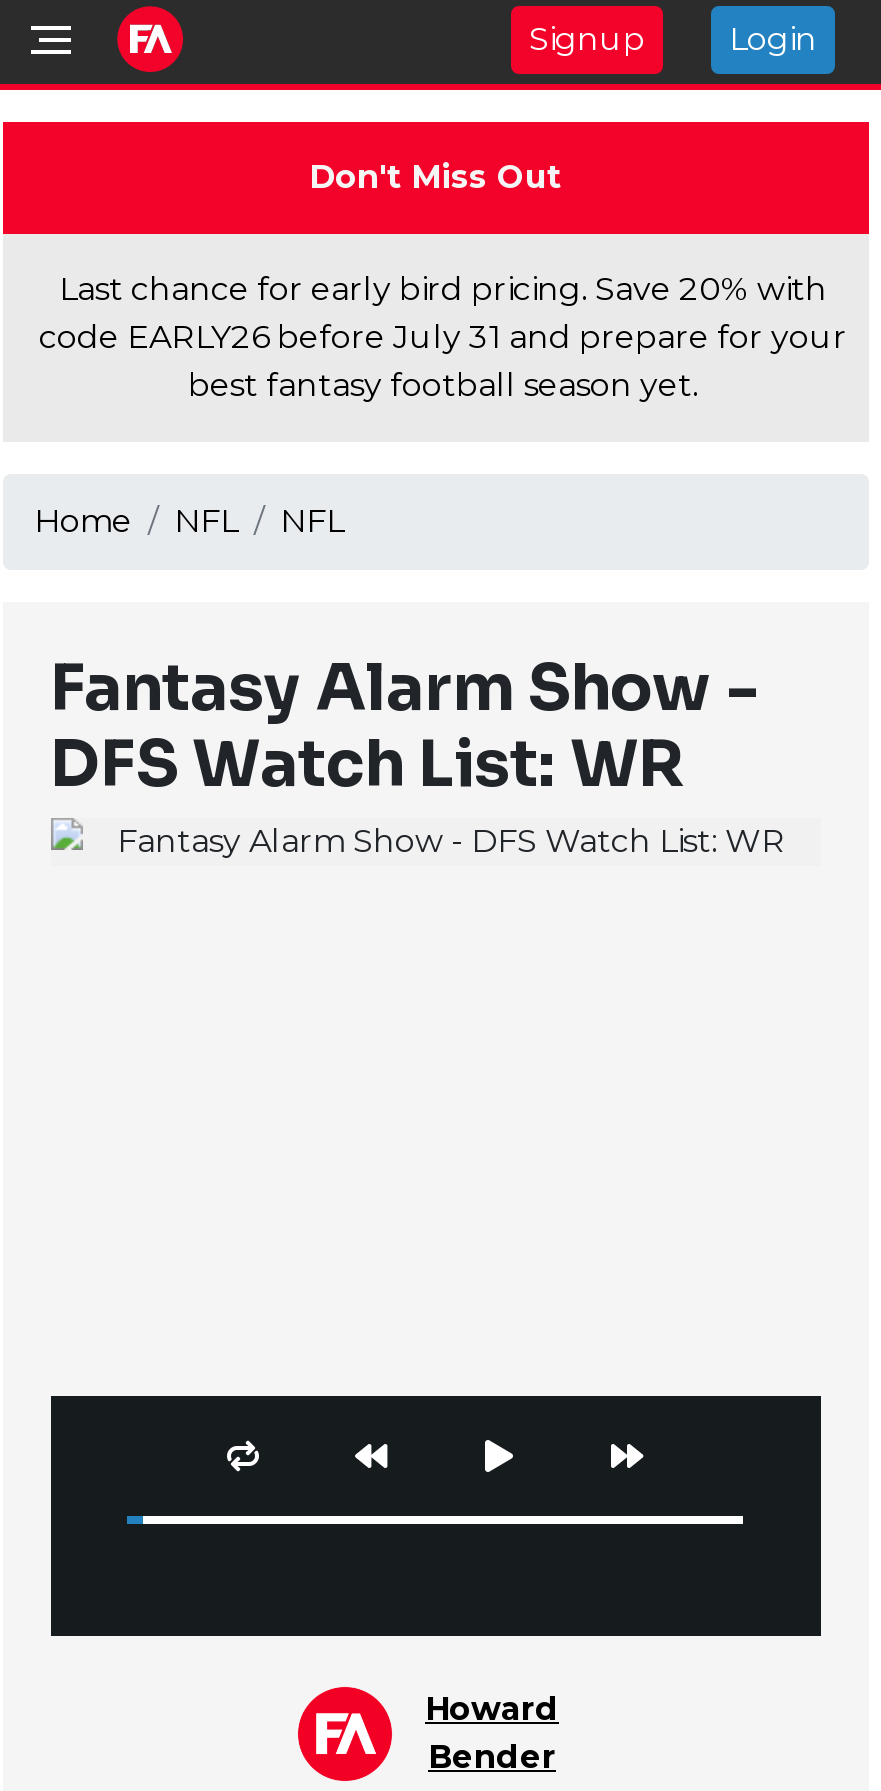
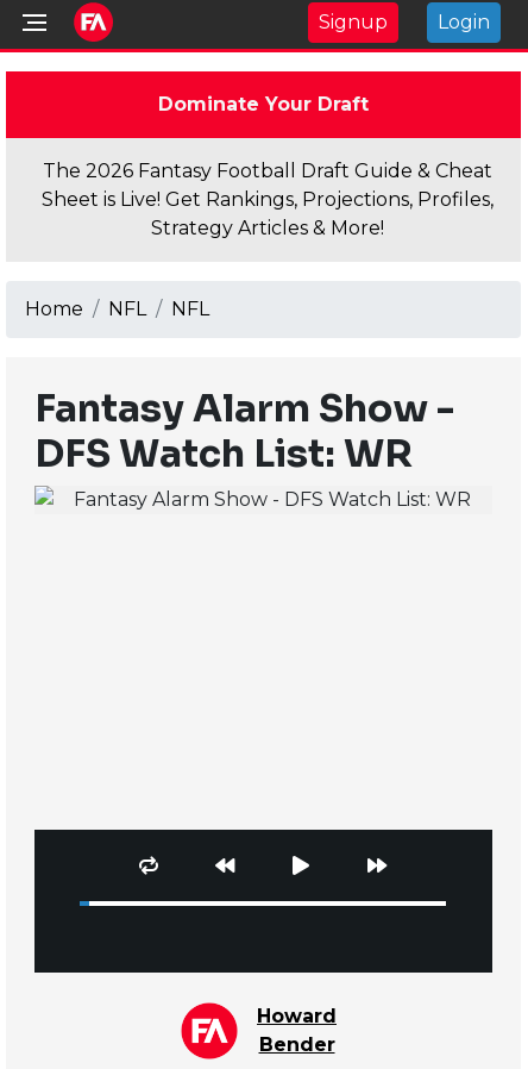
- Don't Miss Out
+ Dominate Your Draft

- Last chance for early bird pricing. Save 20% with
- code EARLY26 before July 31 and prepare for your
- best fantasy football season yet.
+ The 2026 Fantasy Football Draft Guide & Cheat
+ Sheet is Live! Get Rankings, Projections, Profiles,
+ Strategy Articles & More!
